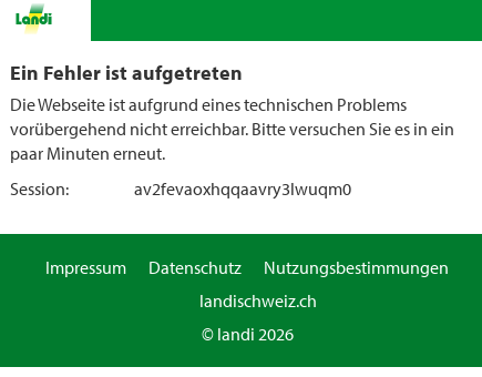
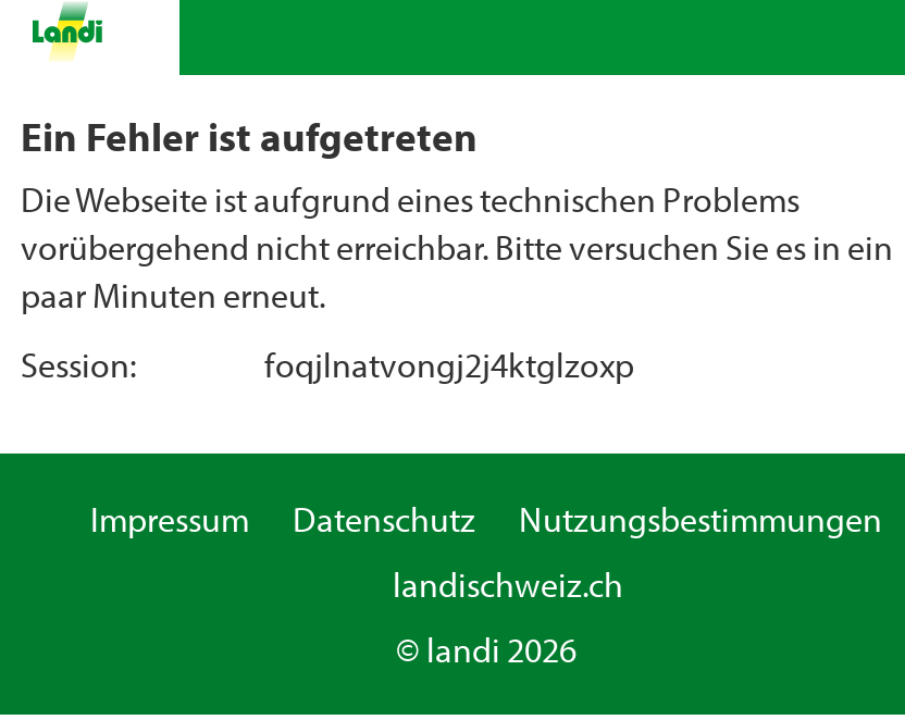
- av2fevaoxhqqaavry3lwuqm0
+ foqjlnatvongj2j4ktglzoxp
